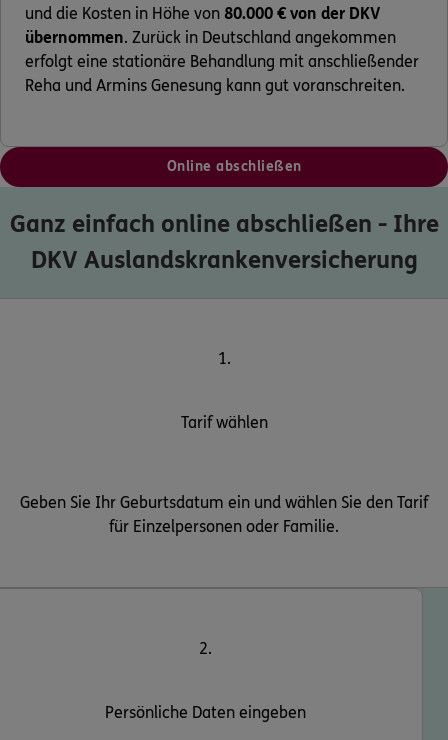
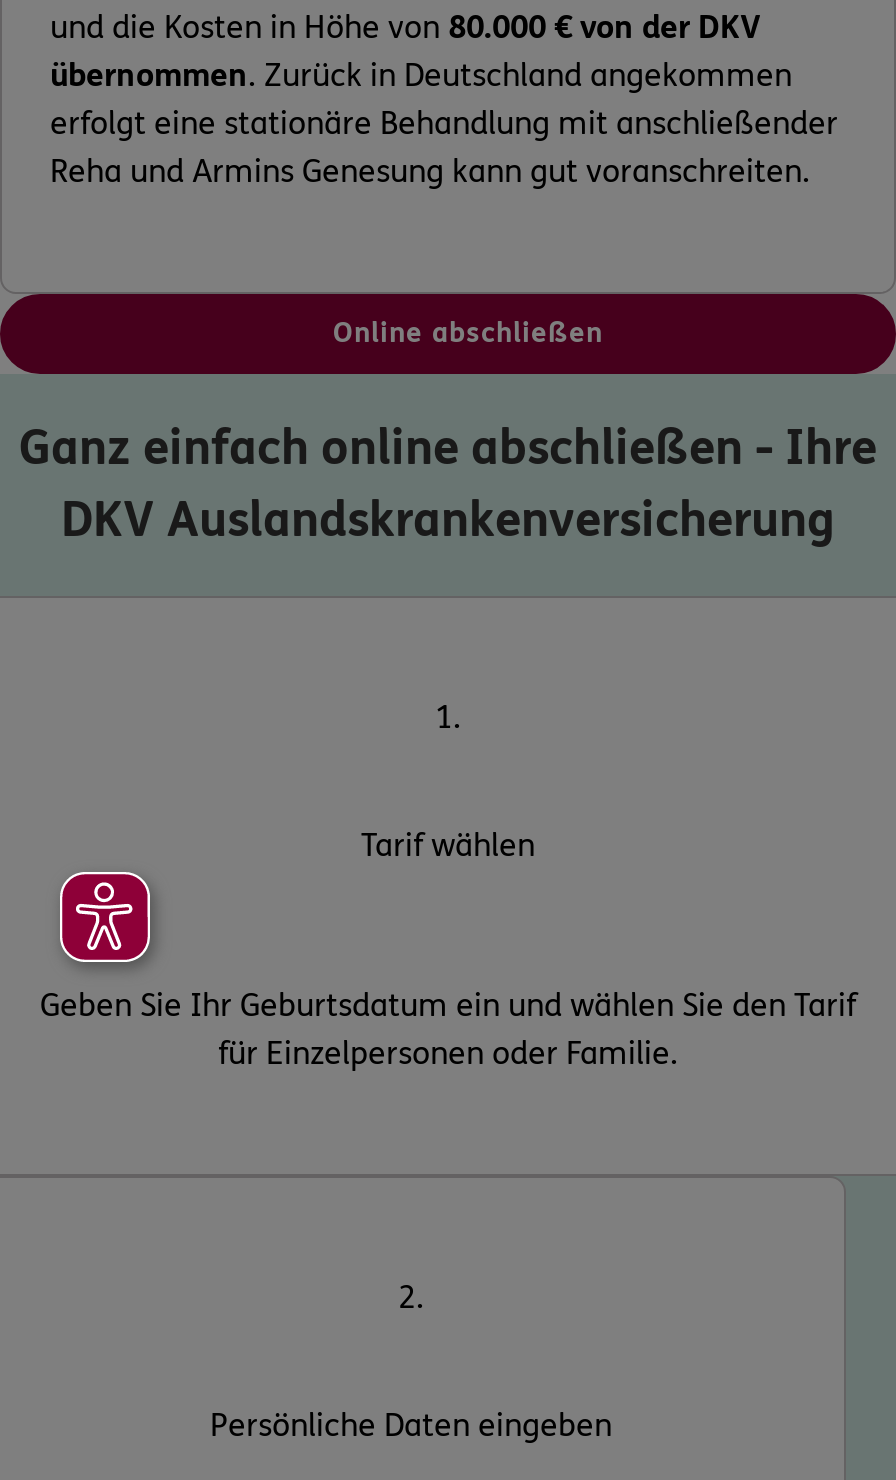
+ [image]
